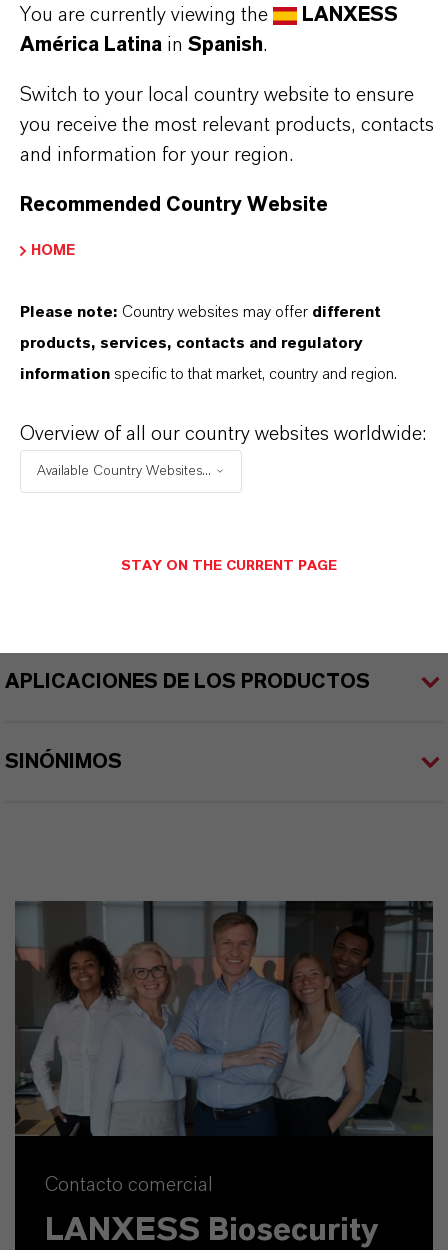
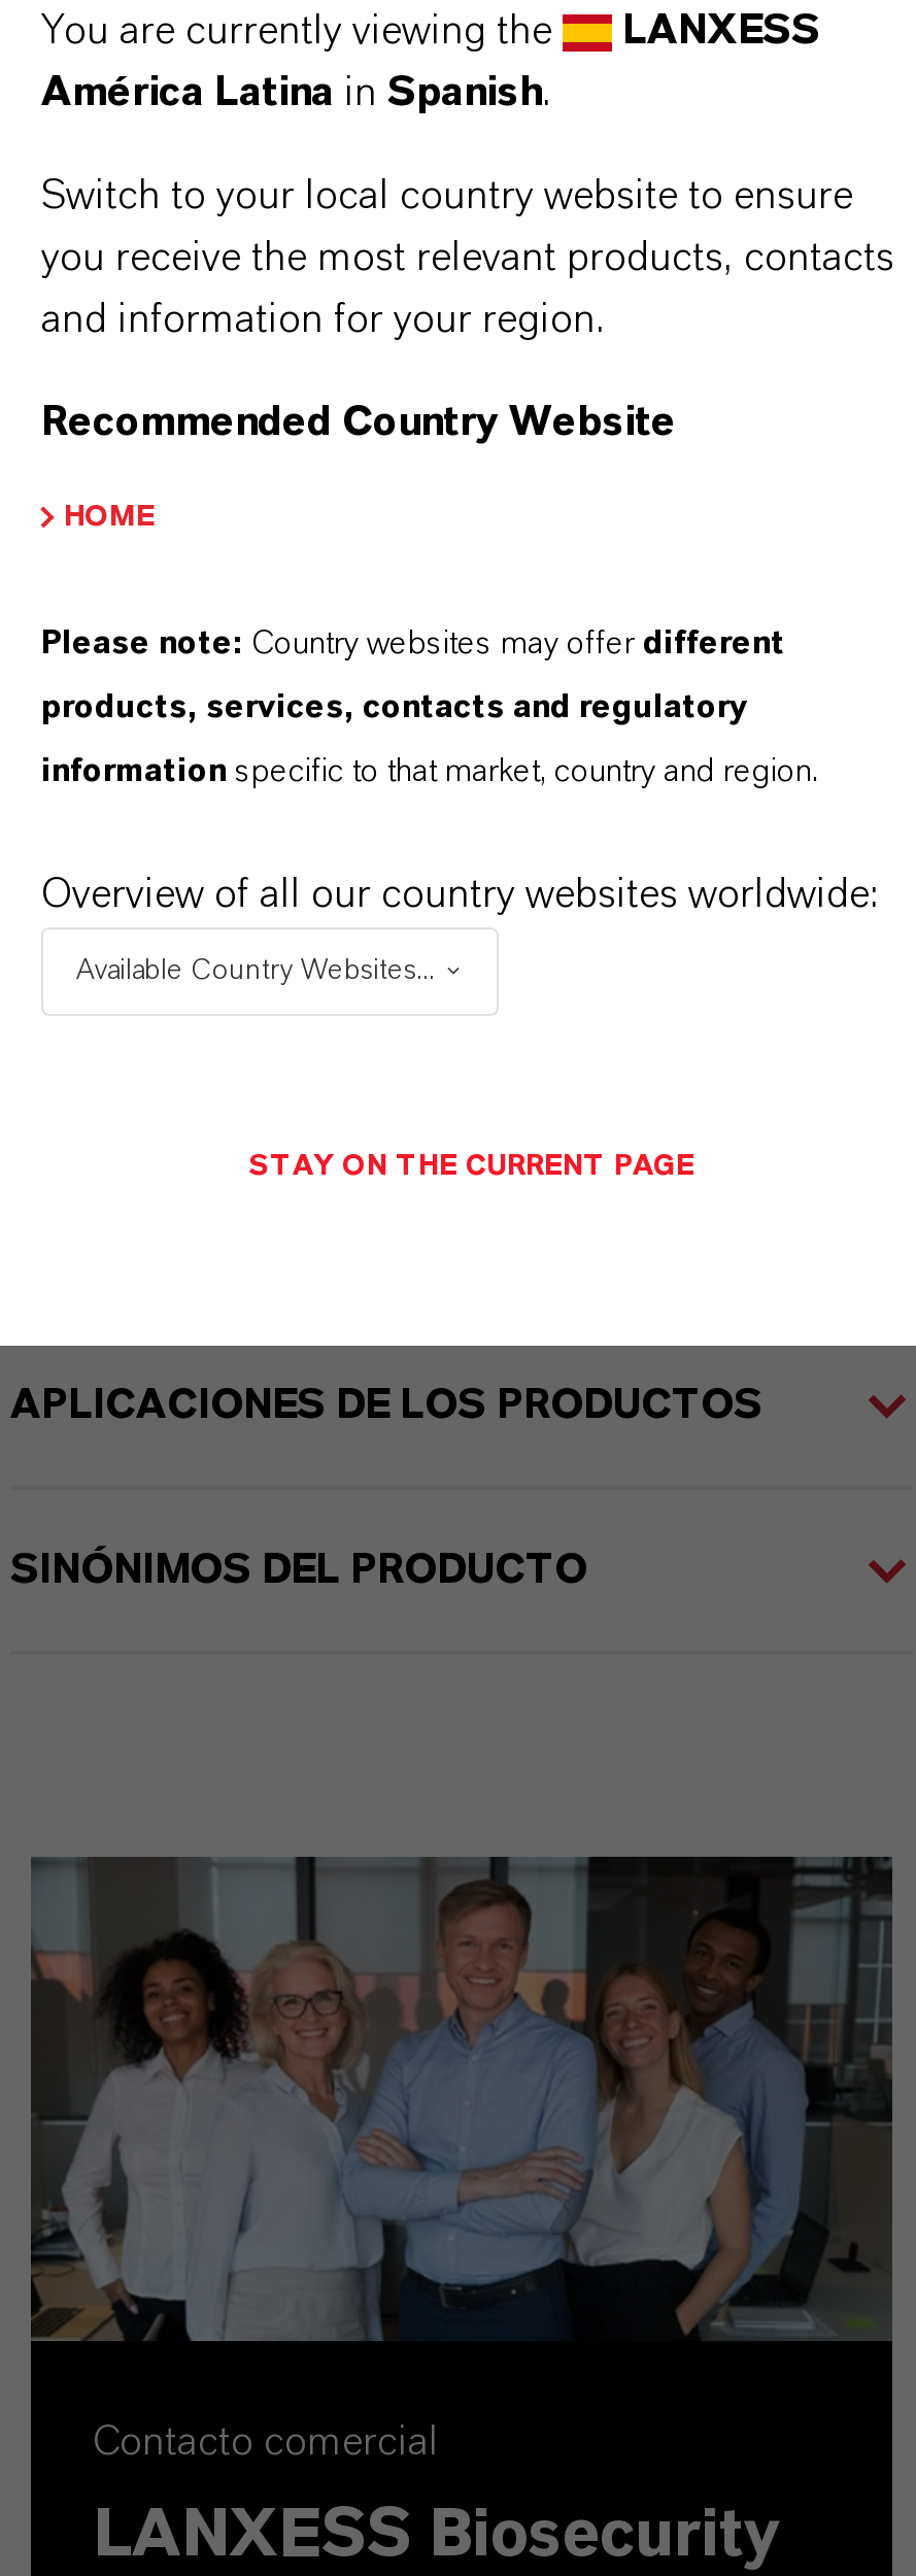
- SINÓNIMOS
+ SINÓNIMOS DEL PRODUCTO
